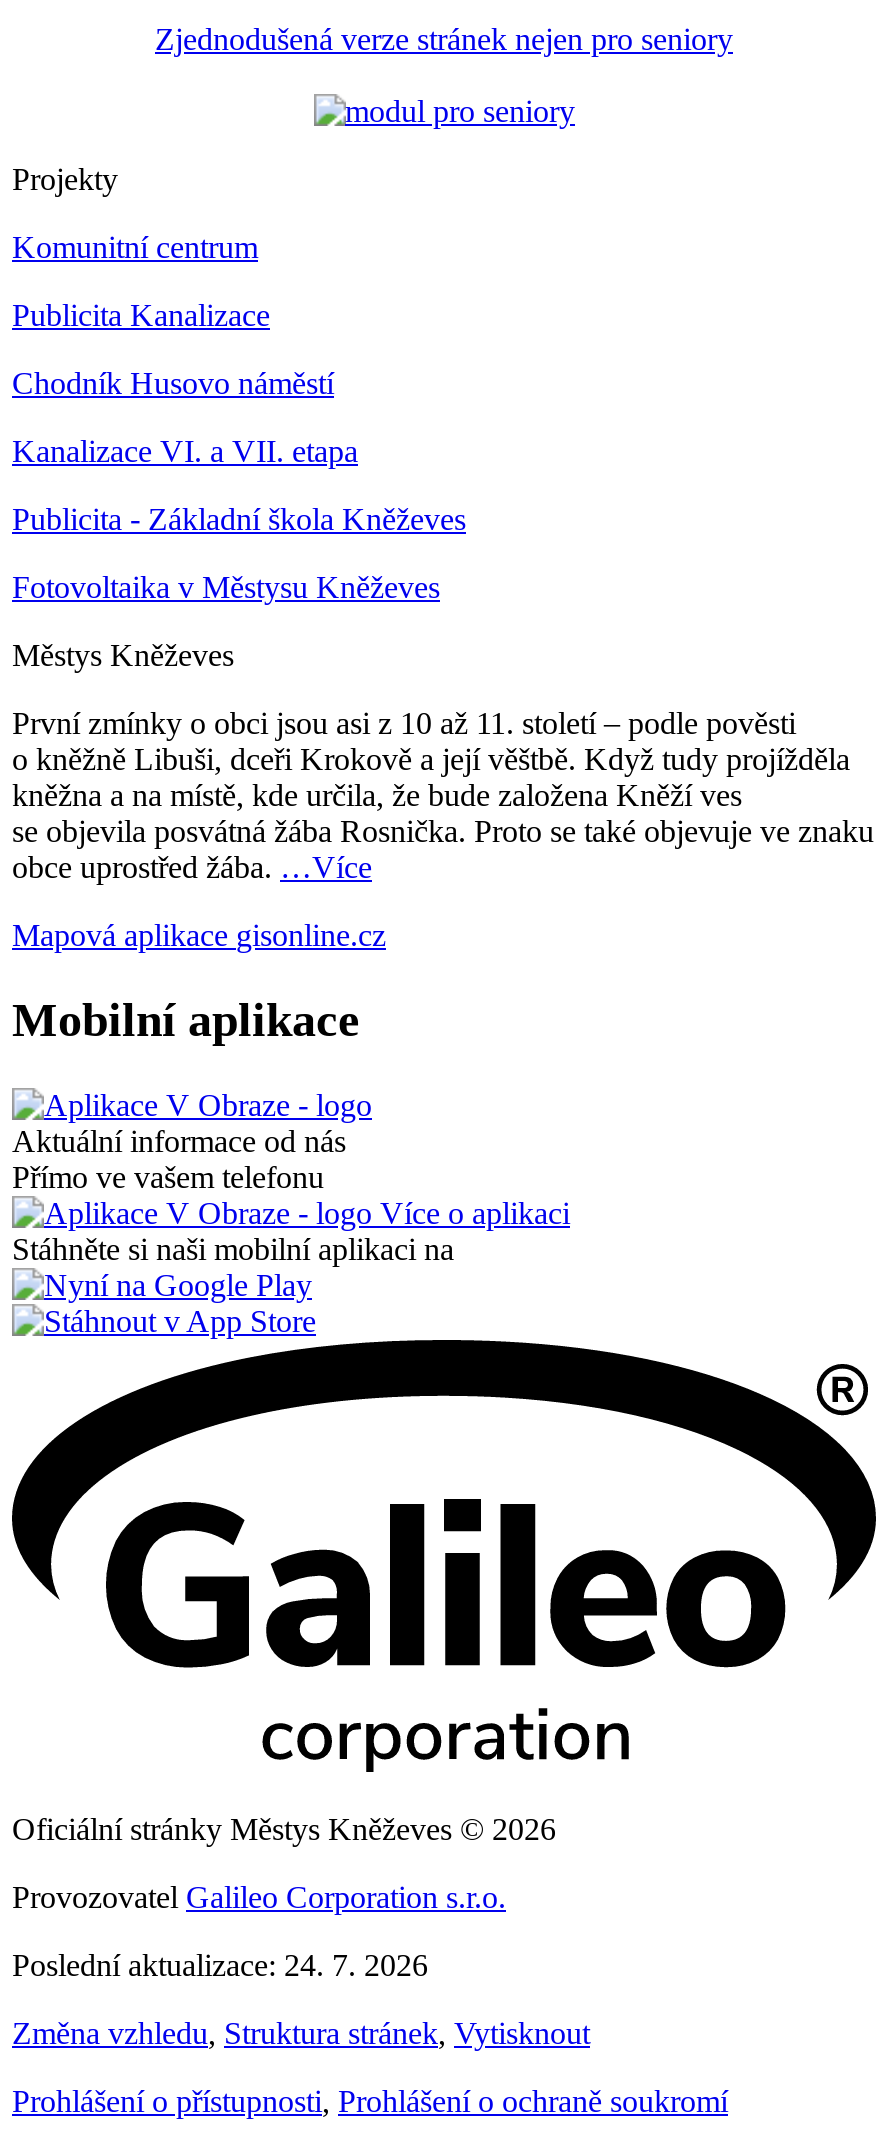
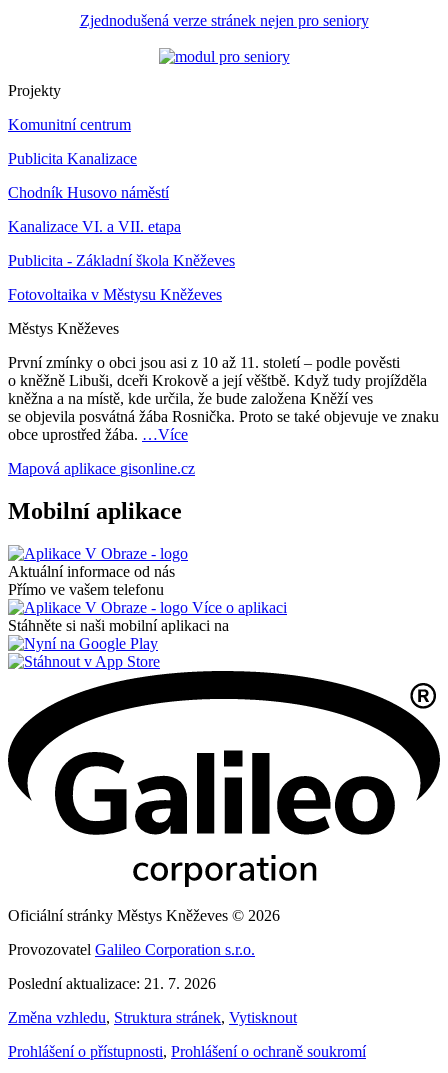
- Poslední aktualizace: 24. 7. 2026
+ Poslední aktualizace: 21. 7. 2026
